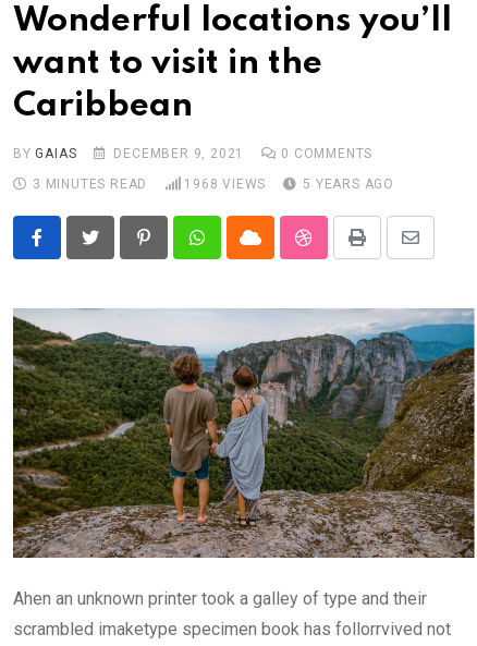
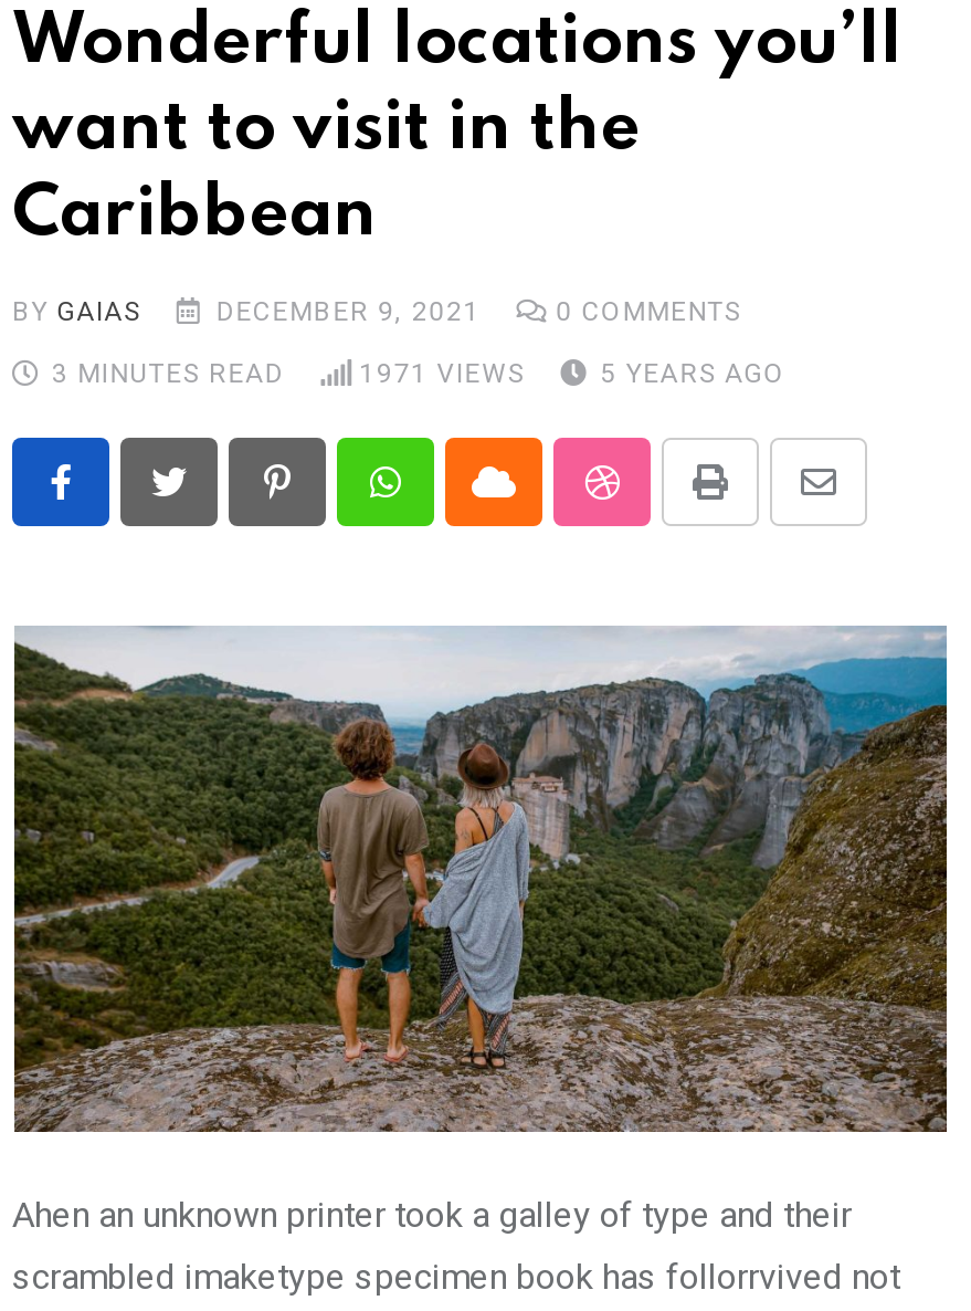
- 1968 VIEWS
+ 1971 VIEWS
